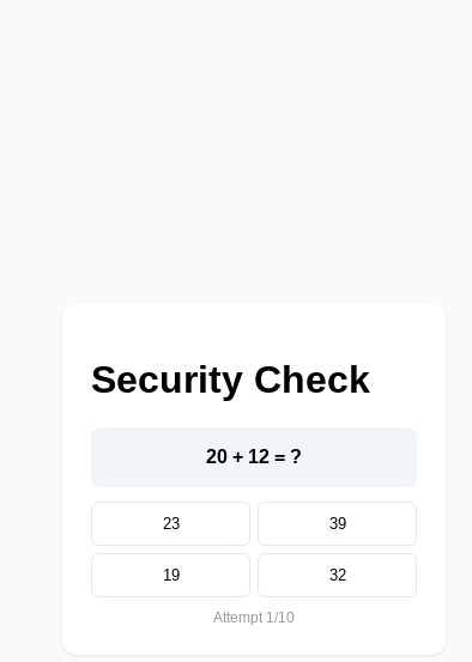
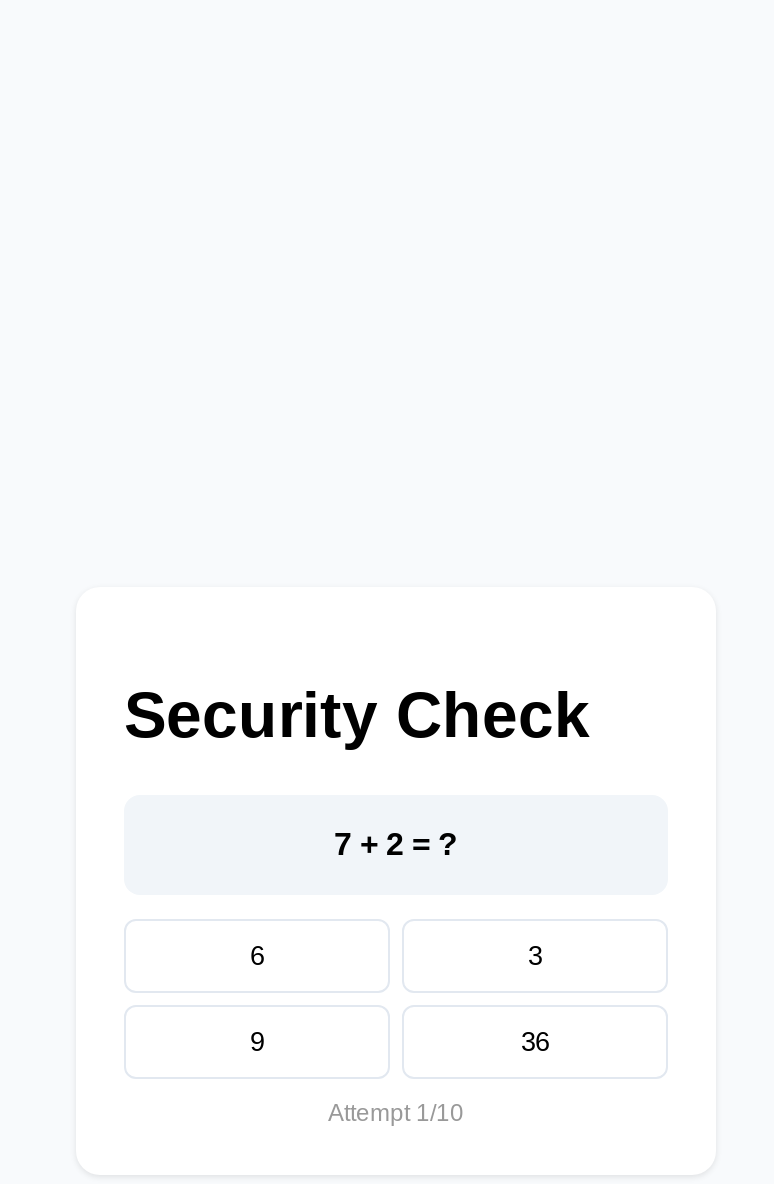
- 20 + 12 = ?
+ 7 + 2 = ?

- 23
+ 6

- 39
+ 3

- 19
+ 9

- 32
+ 36
